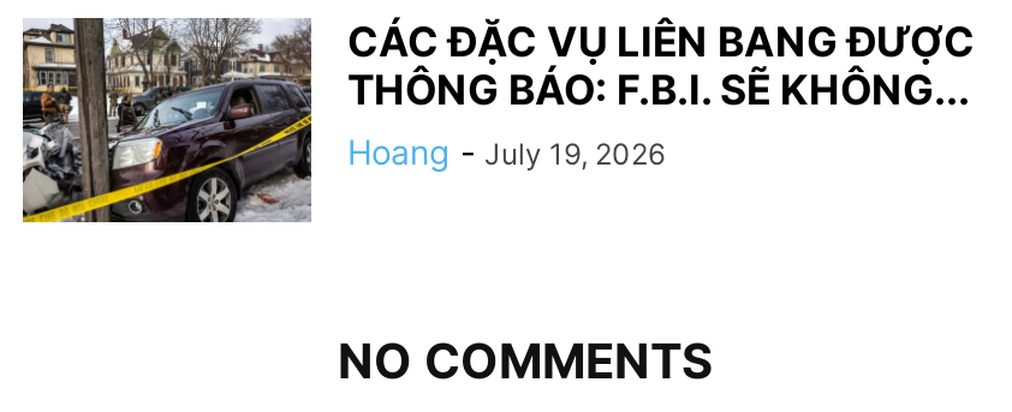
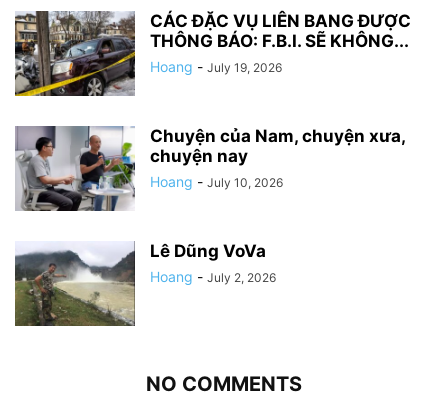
+ [image]
+ Chuyện của Nam, chuyện xưa,
+ chuyện nay
+ Hoang - July 10, 2026

+ [image]
+ Lê Dũng VoVa
+ Hoang - July 2, 2026
